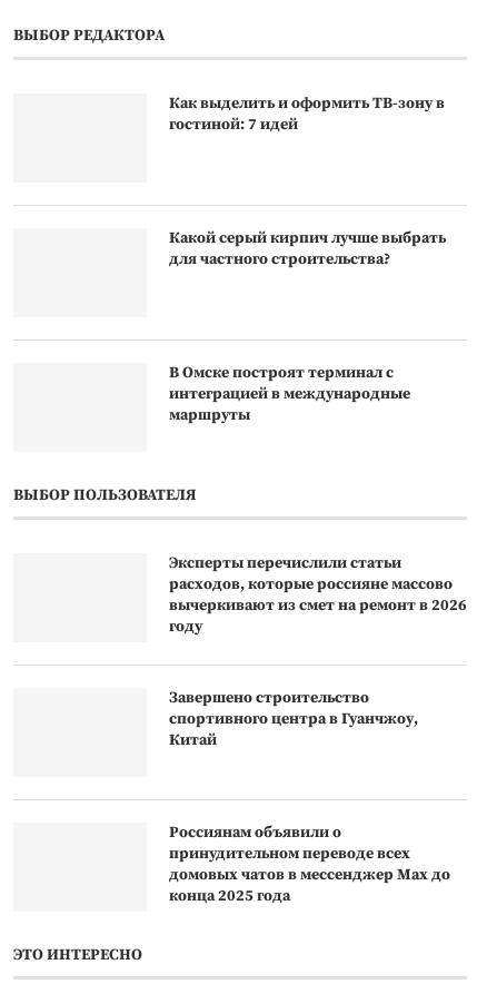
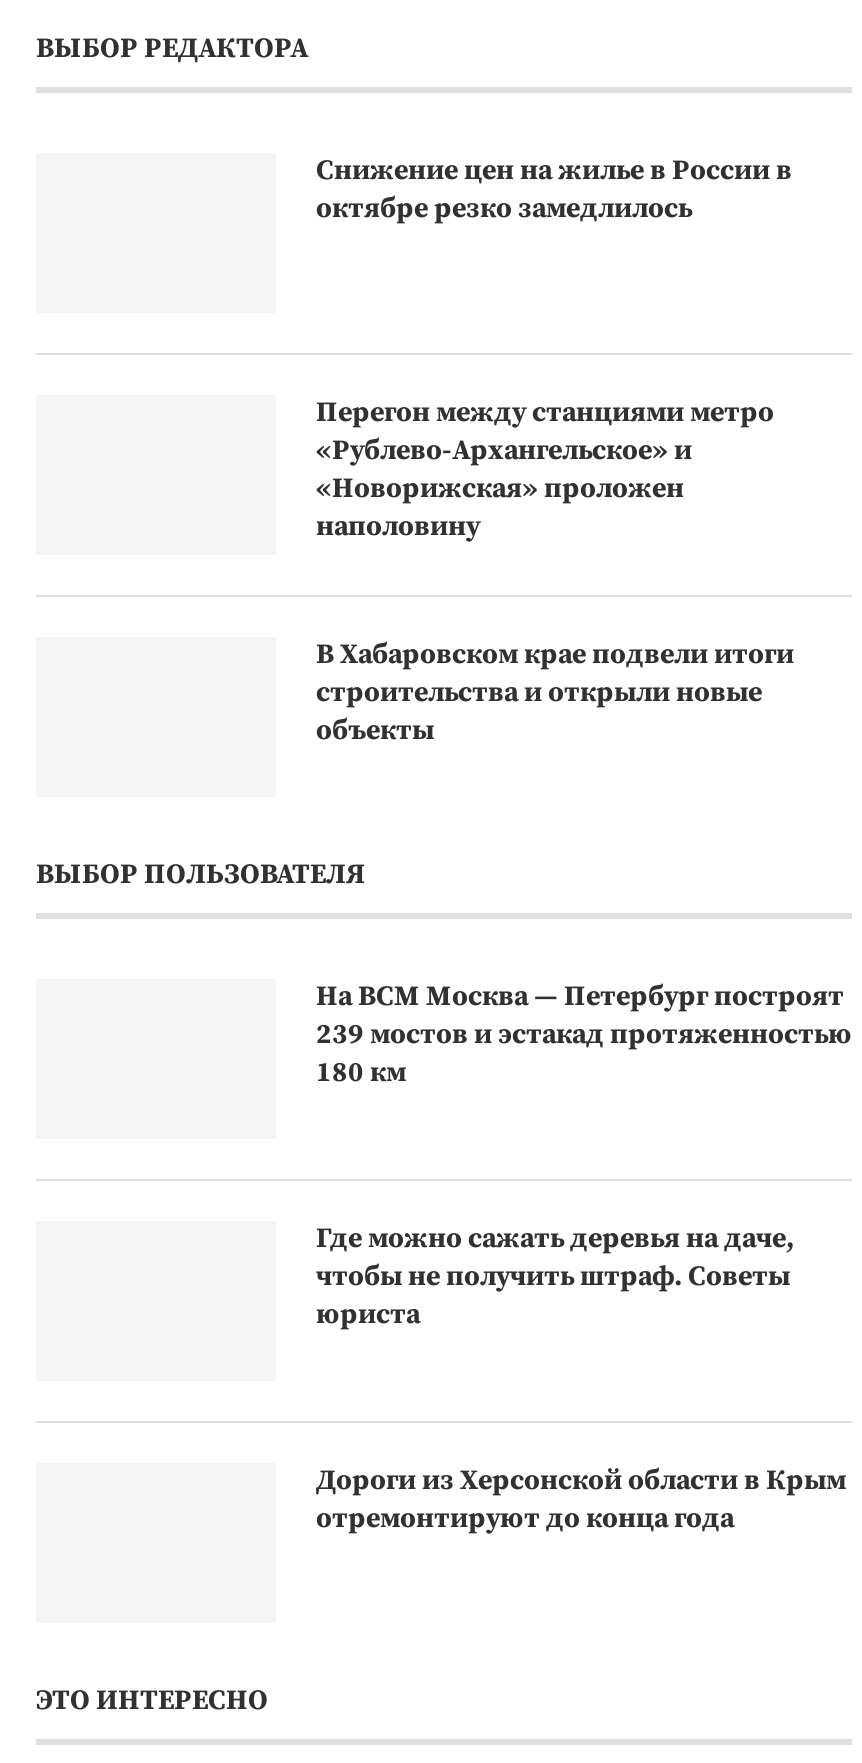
- Как выделить и оформить ТВ-зону в
- гостиной: 7 идей
+ Снижение цен на жилье в России в
+ октябре резко замедлилось

- Какой серый кирпич лучше выбрать
- для частного строительства?
+ Перегон между станциями метро
+ «Рублево-Архангельское» и
+ «Новорижская» проложен
+ наполовину

- В Омске построят терминал с
- интеграцией в международные
- маршруты
+ В Хабаровском крае подвели итоги
+ строительства и открыли новые
+ объекты

- Эксперты перечислили статьи
- расходов, которые россияне массово
- вычеркивают из смет на ремонт в 2026
- году
+ На ВСМ Москва — Петербург построят
+ 239 мостов и эстакад протяженностью
+ 180 км

- Завершено строительство
- спортивного центра в Гуанчжоу,
- Китай
+ Где можно сажать деревья на даче,
+ чтобы не получить штраф. Советы
+ юриста

- Россиянам объявили о
- принудительном переводе всех
- домовых чатов в мессенджер Max до
- конца 2025 года
+ Дороги из Херсонской области в Крым
+ отремонтируют до конца года
